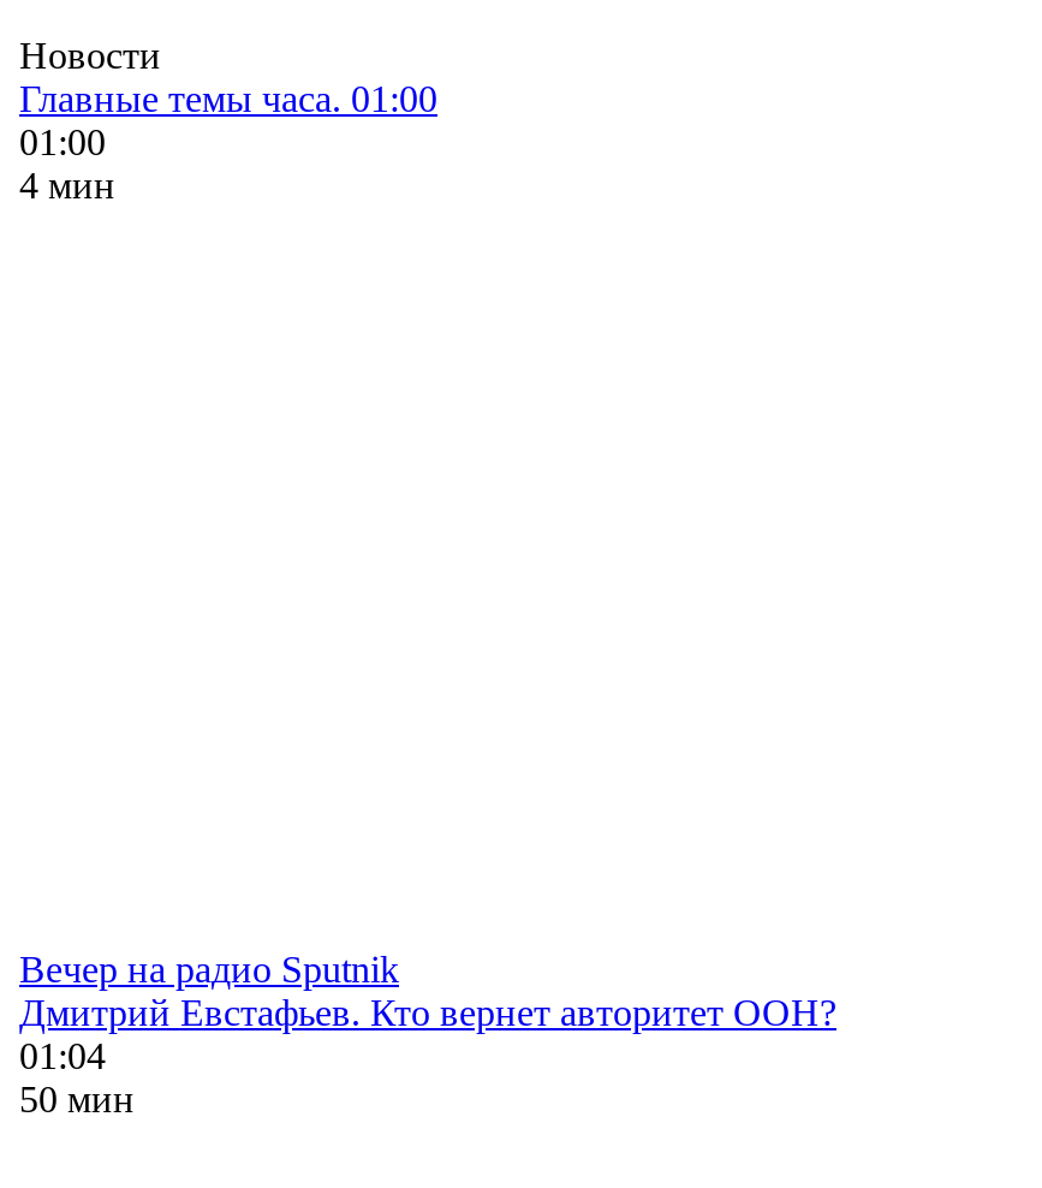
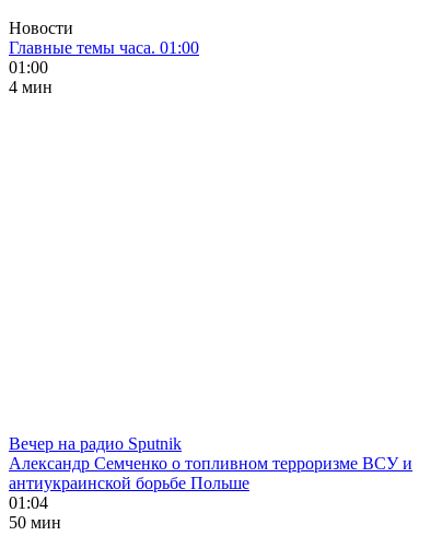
- Дмитрий Евстафьев. Кто вернет авторитет ООН?
+ Александр Семченко о топливном терроризме ВСУ и
+ антиукраинской борьбе Польше
